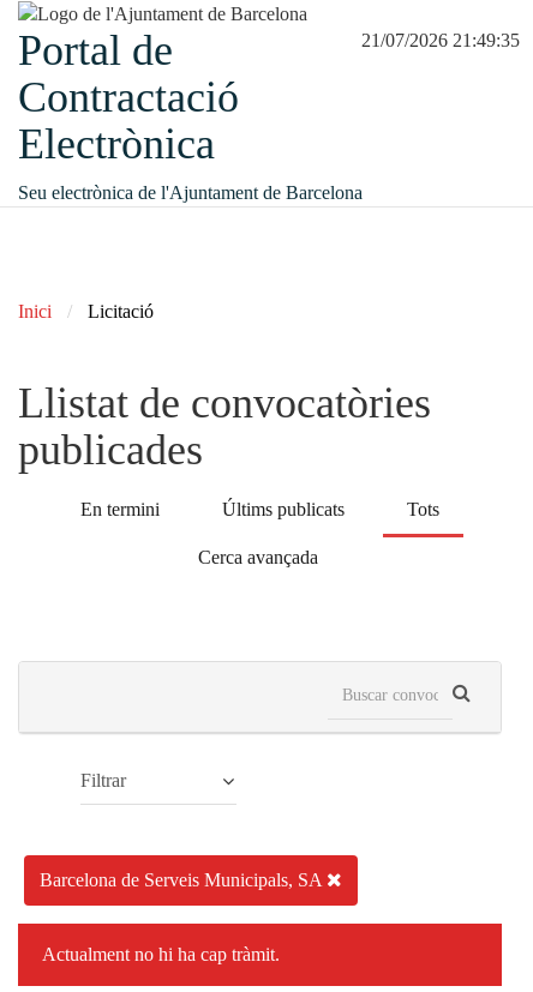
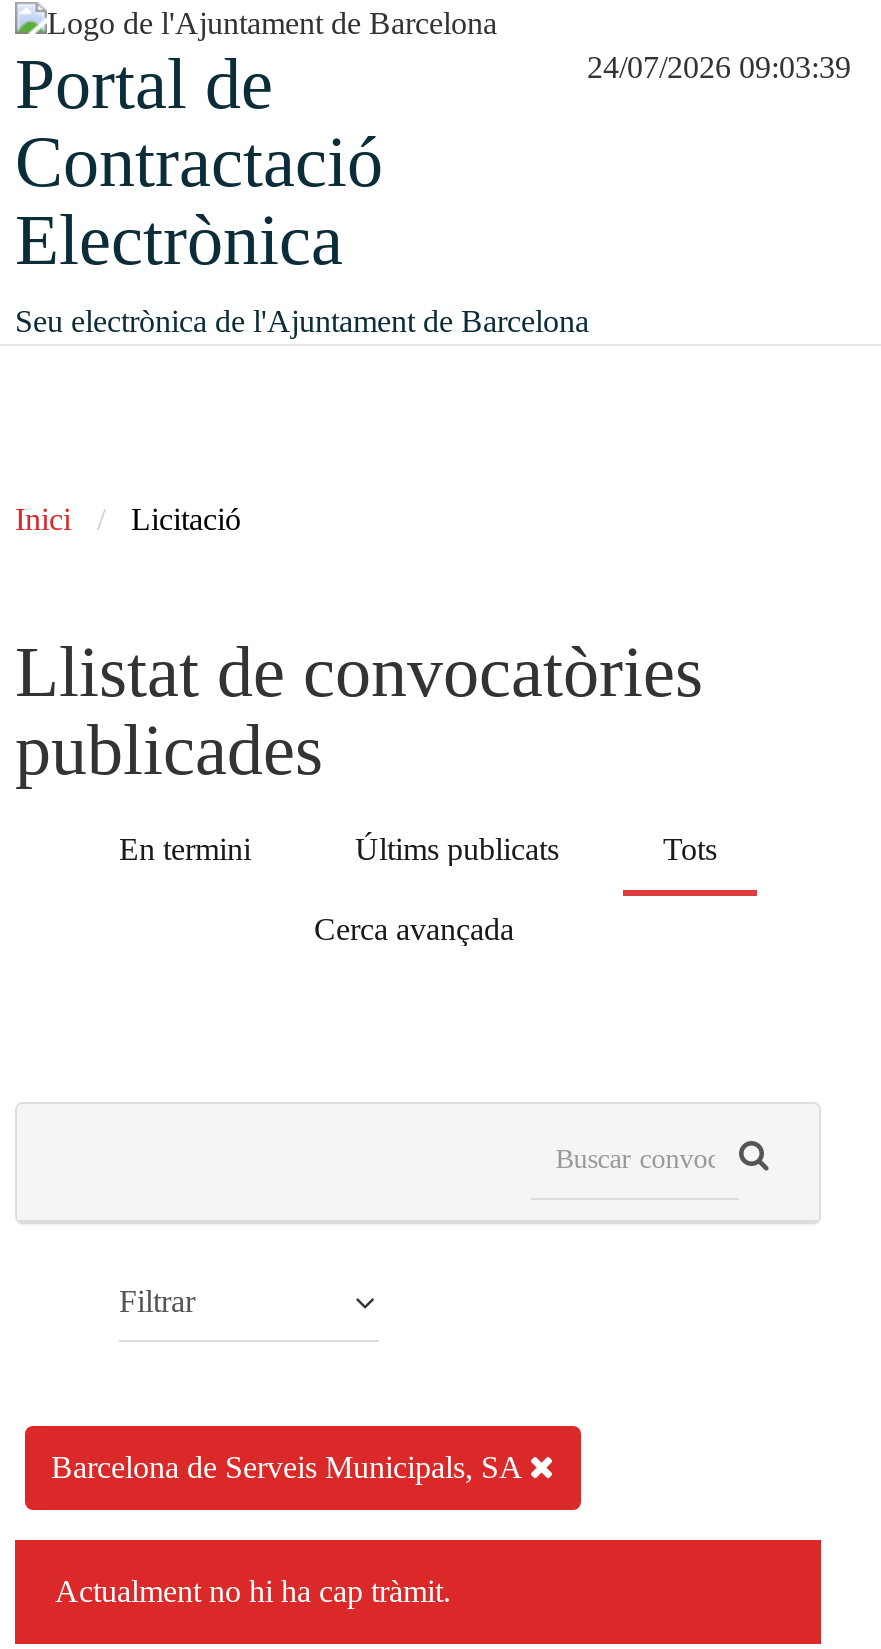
- 21/07/2026 21:49:35
+ 24/07/2026 09:03:39
